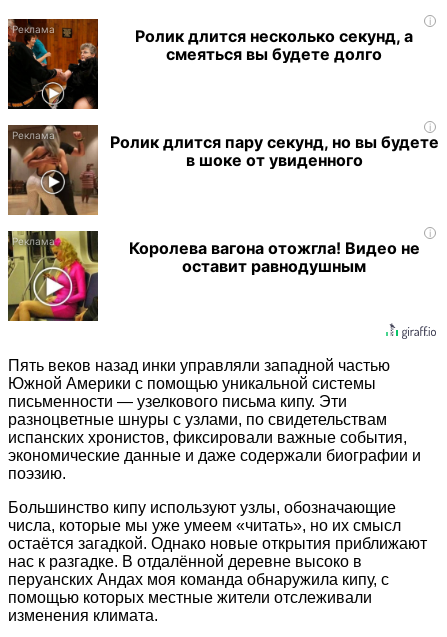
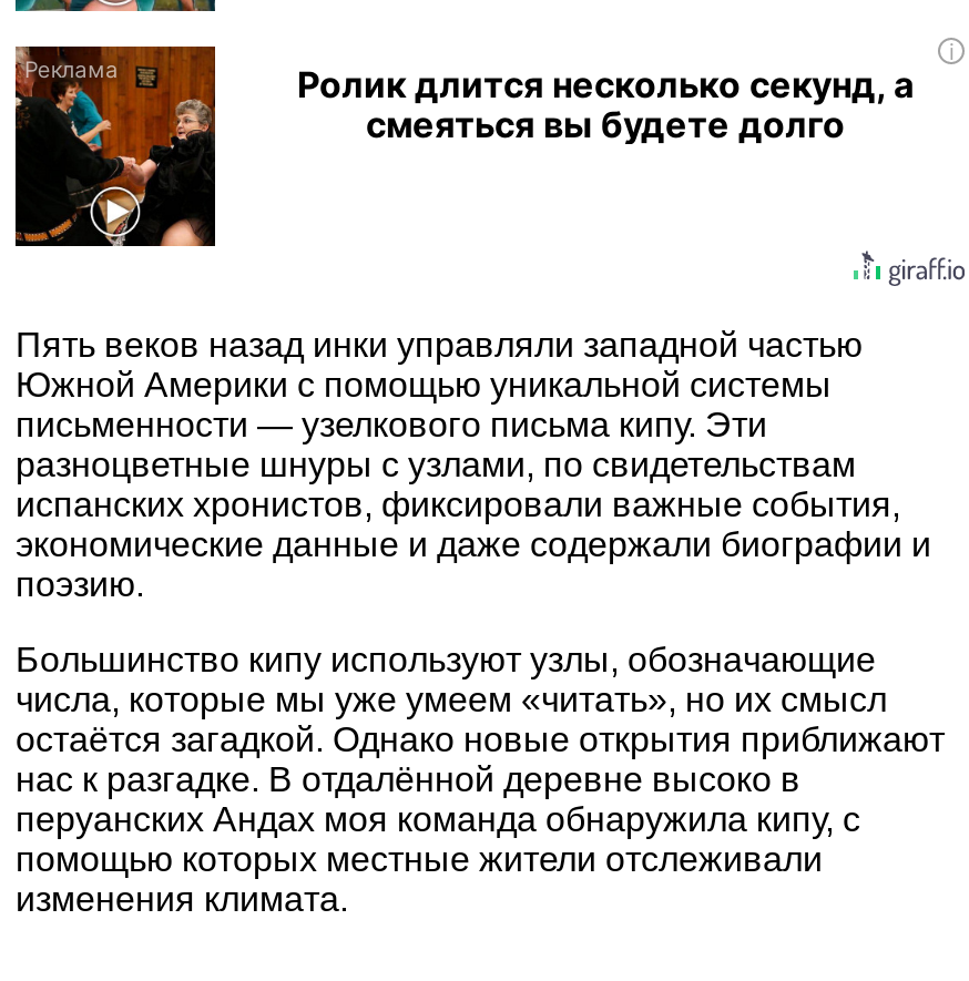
- [image]
- Ролик длится пару секунд, но вы будете
- в шоке от увиденного

- [image]
- Королева вагона отожгла! Видео не
- оставит равнодушным
